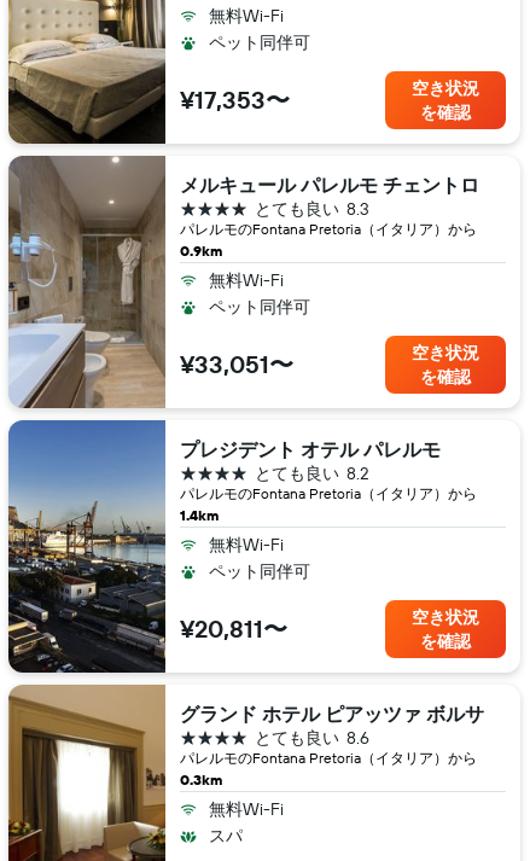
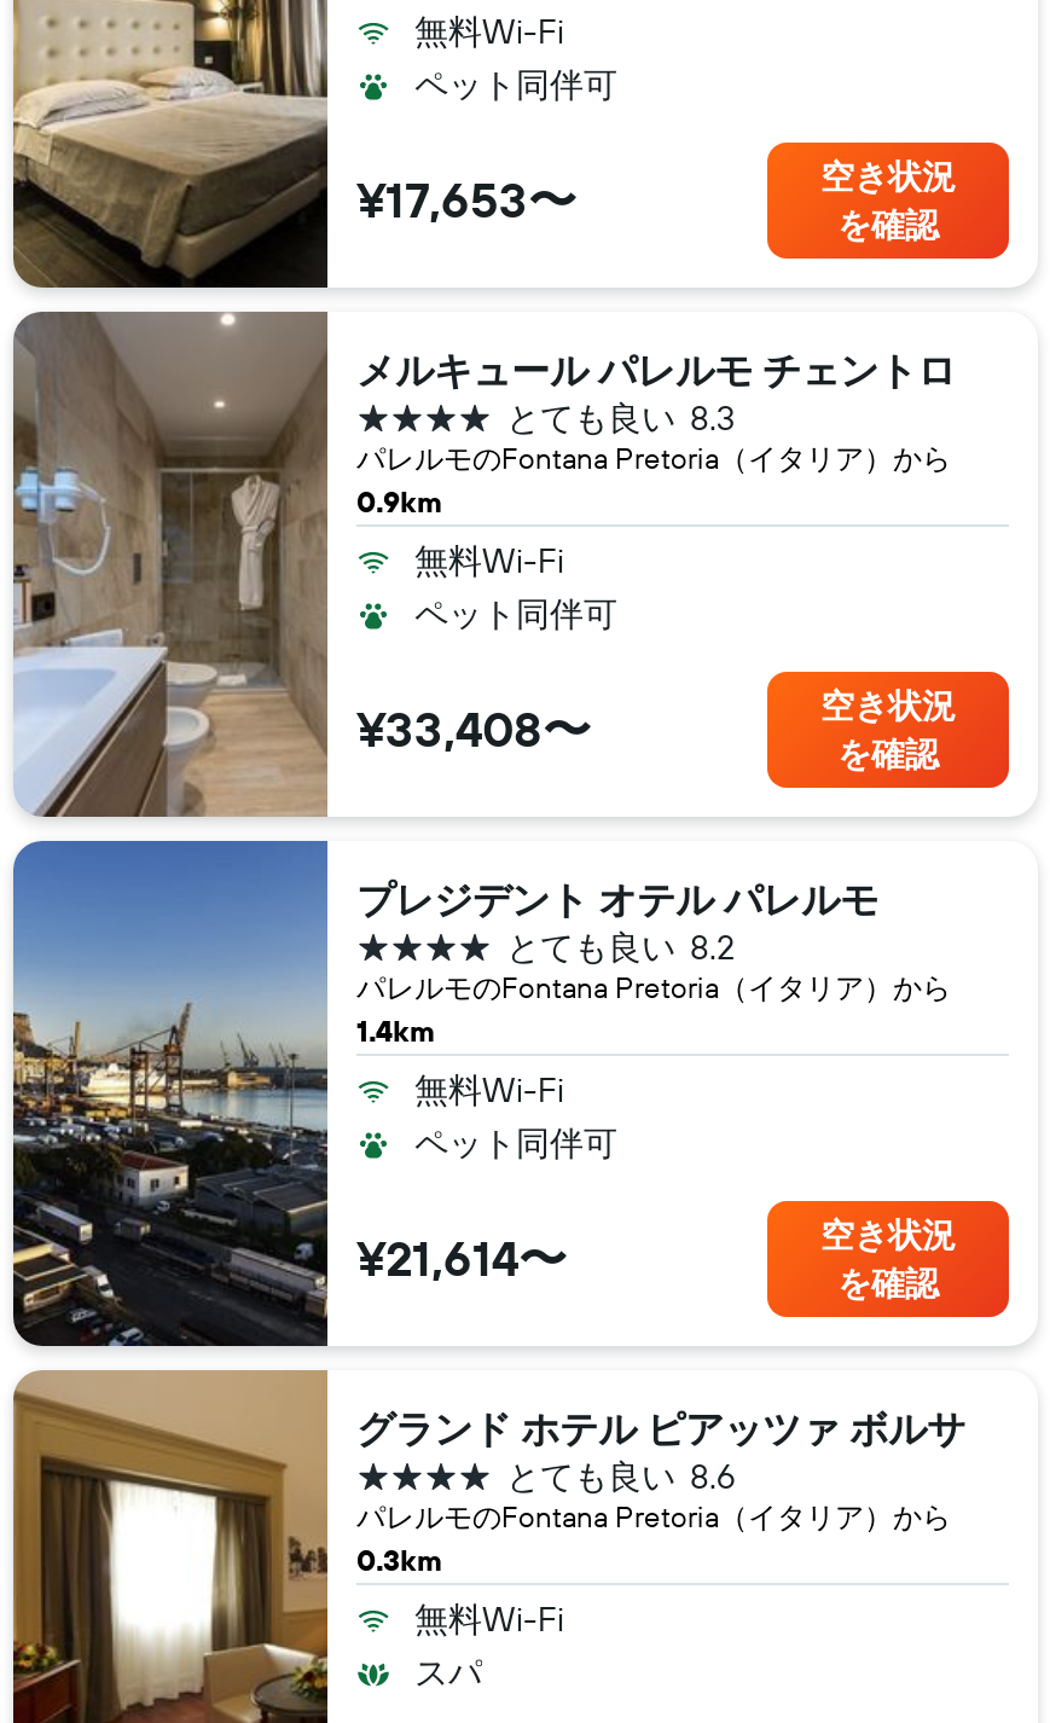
- ¥17,353〜
+ ¥17,653〜

- ¥33,051〜
+ ¥33,408〜

- ¥20,811〜
+ ¥21,614〜
